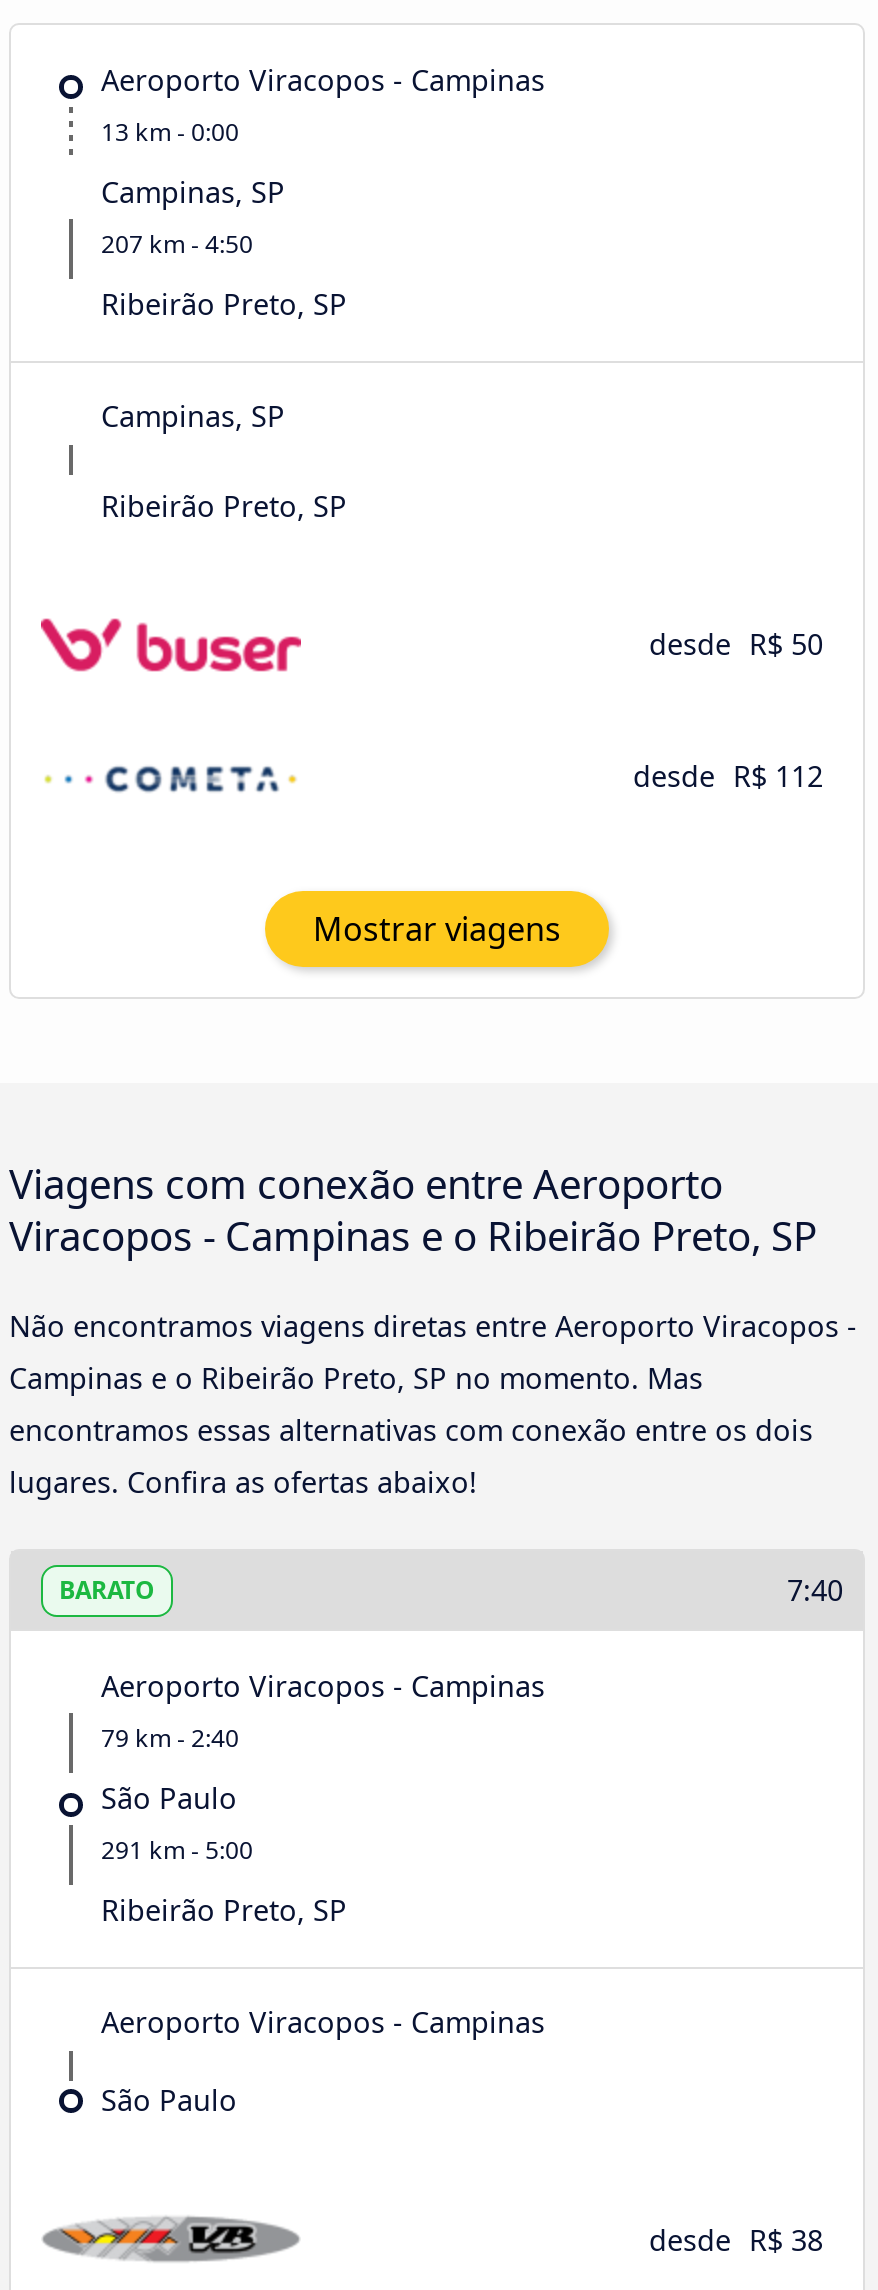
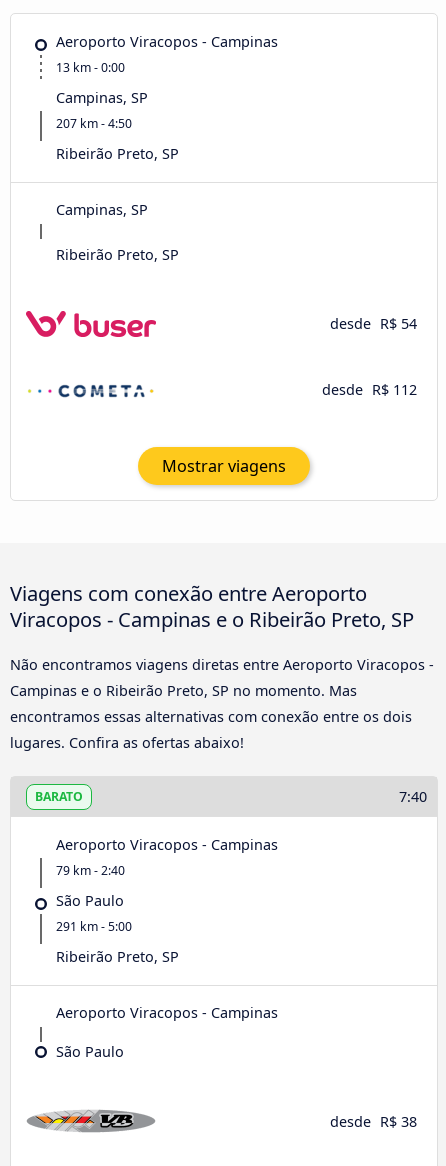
- desde R$ 50
+ desde R$ 54
